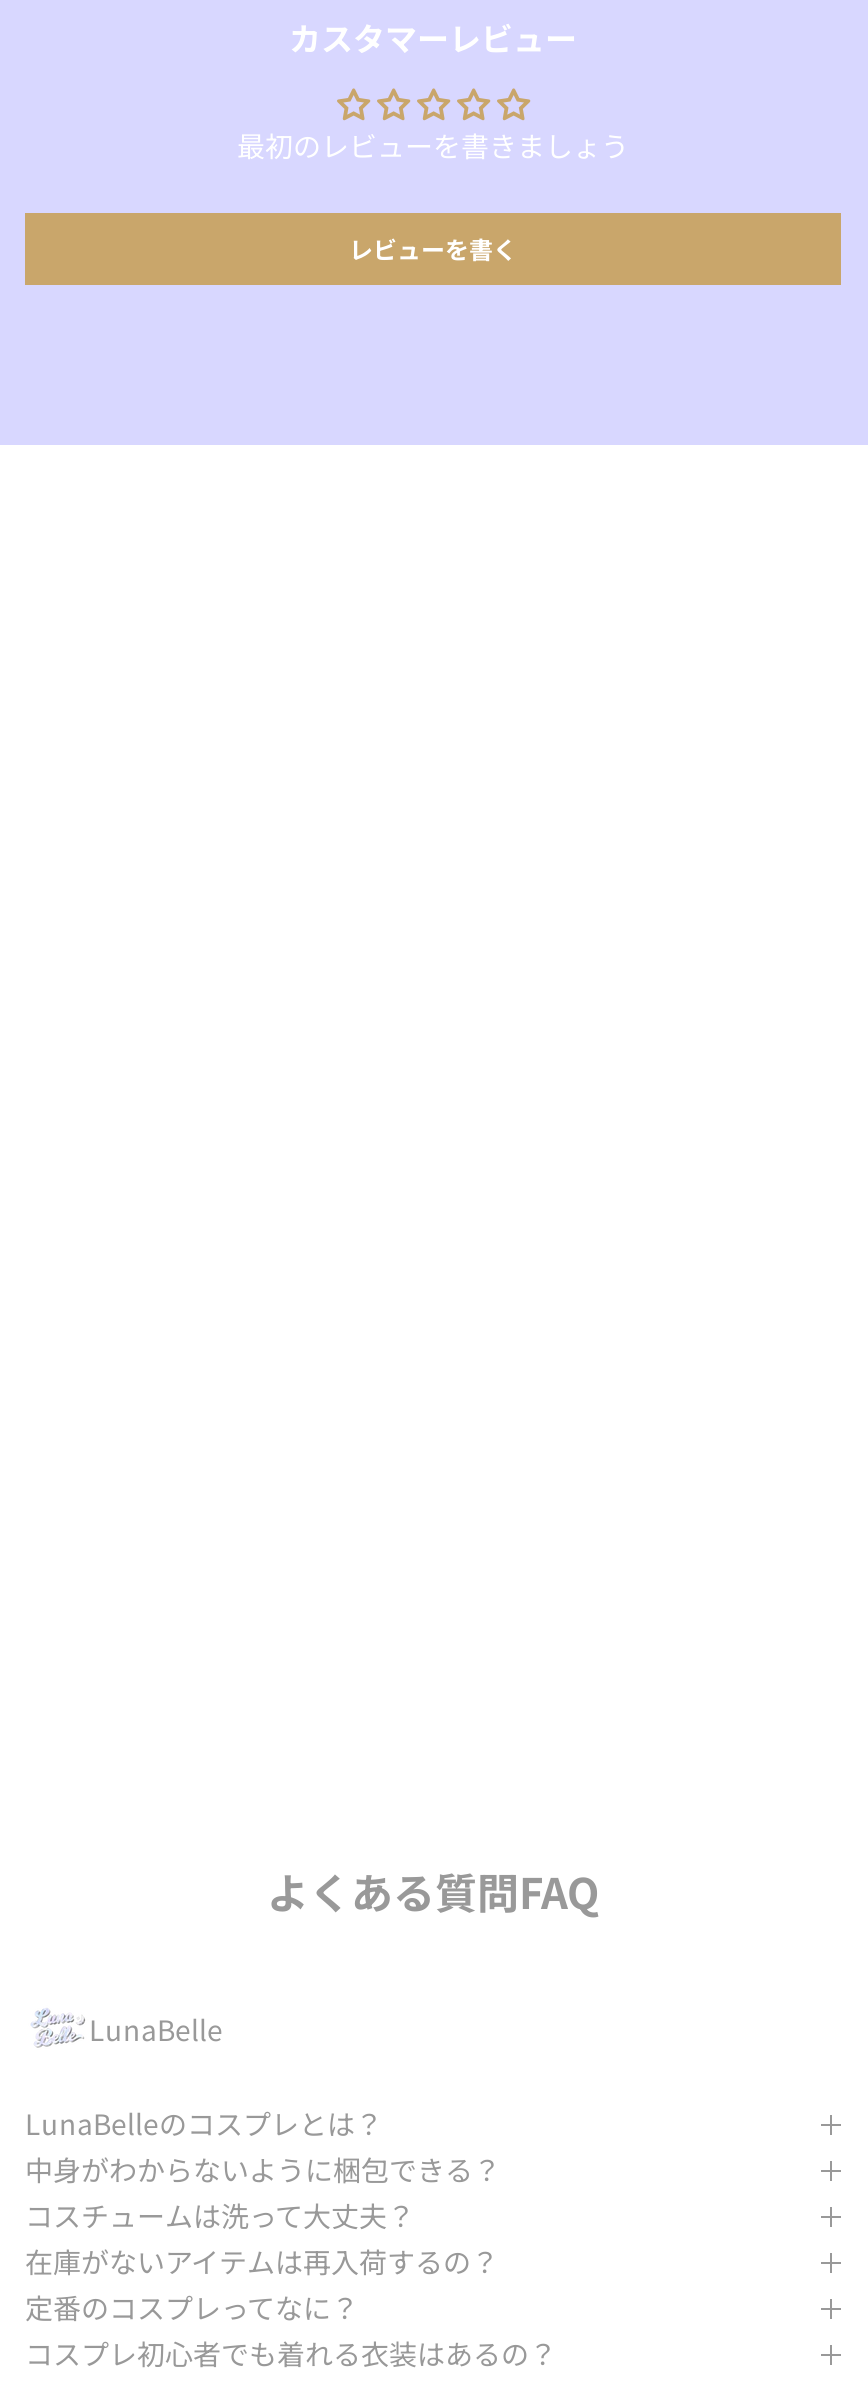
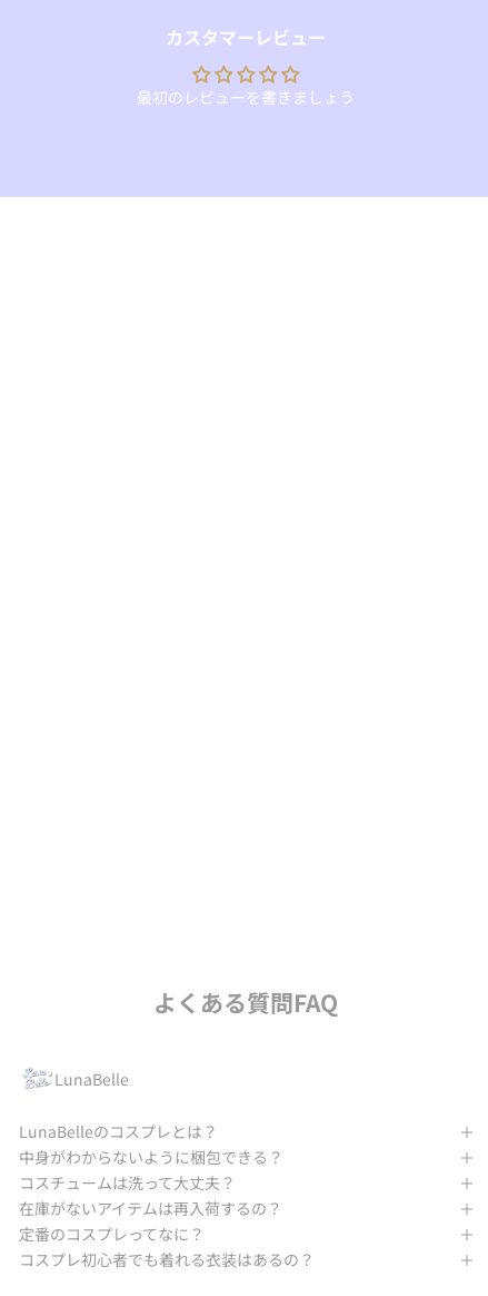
- レビューを書く
